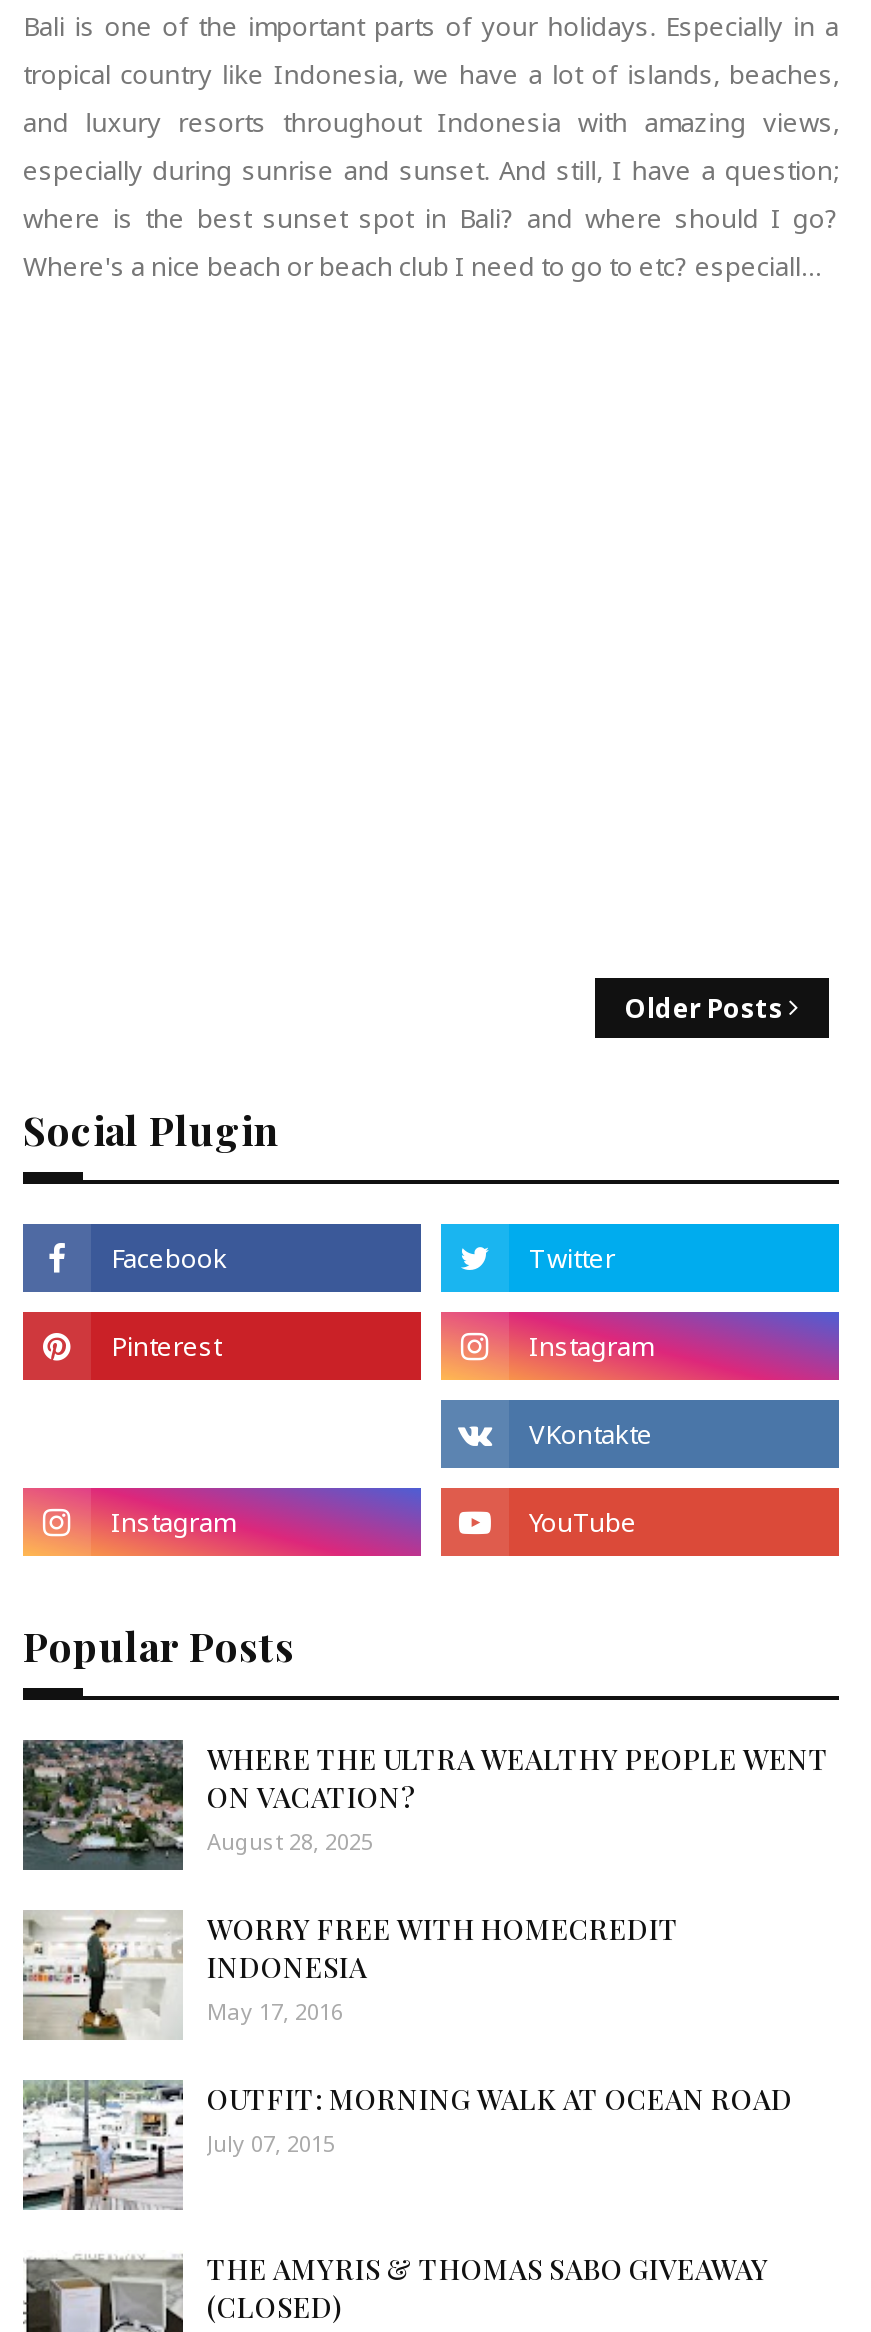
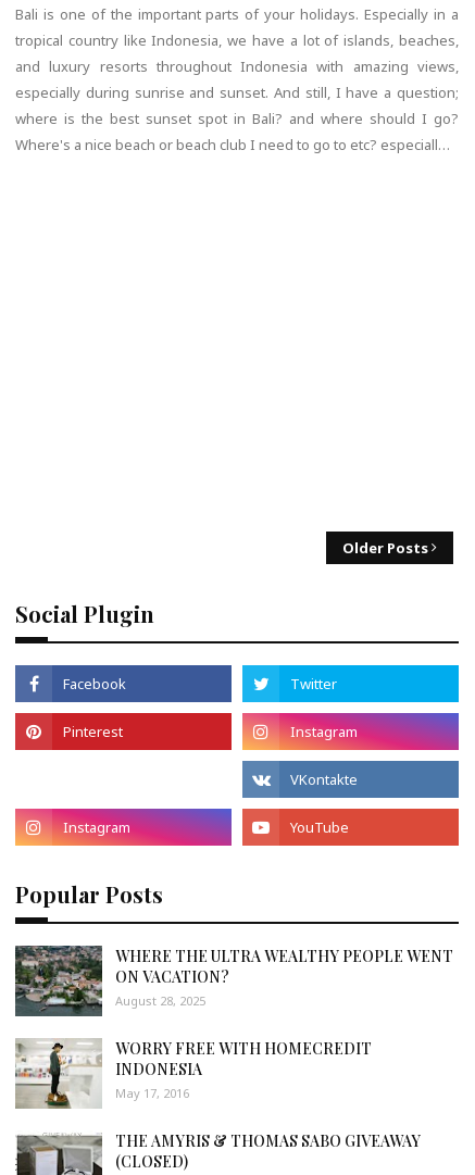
- [image]
- OUTFIT: MORNING WALK AT OCEAN ROAD
- July 07, 2015
